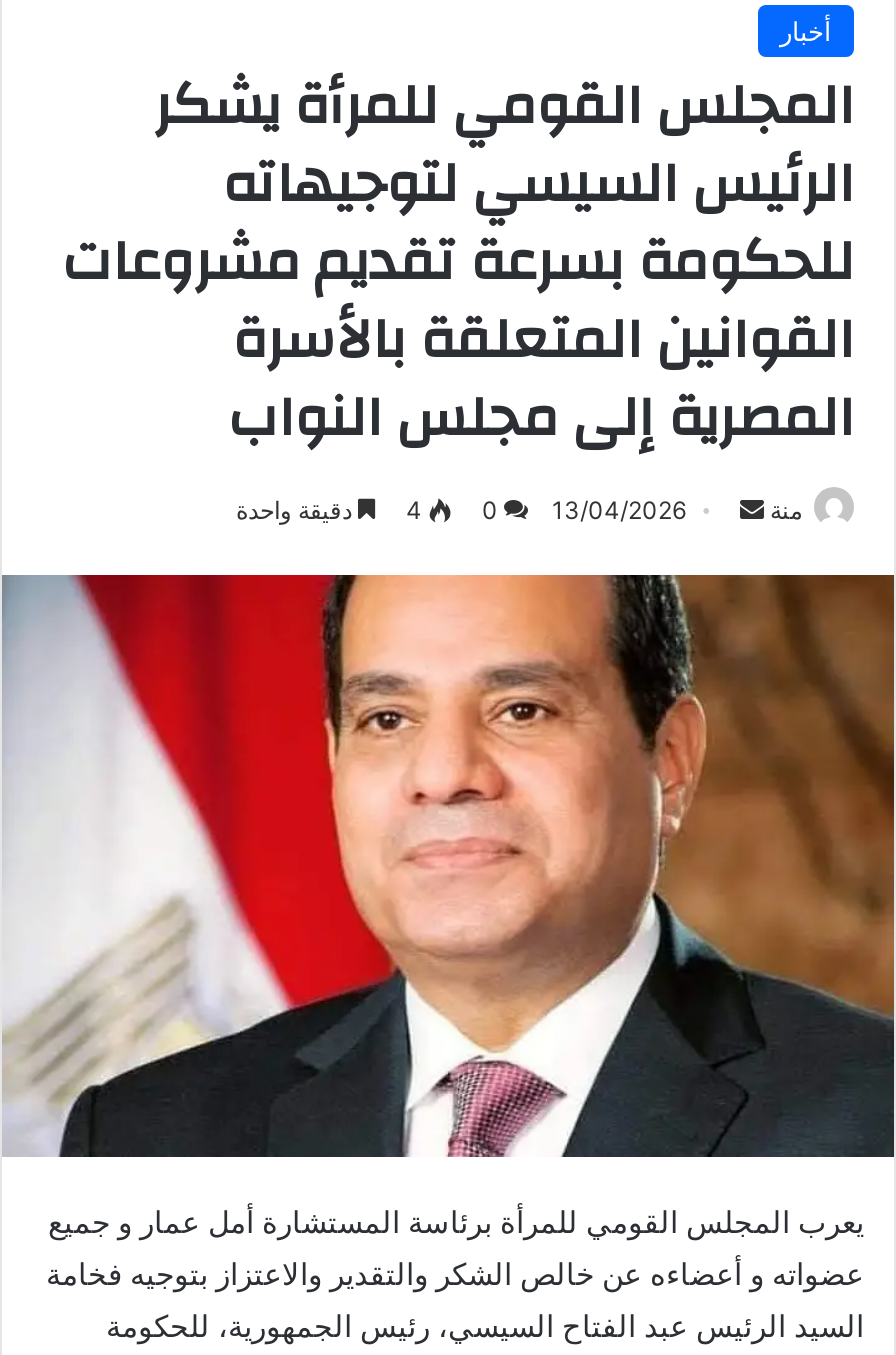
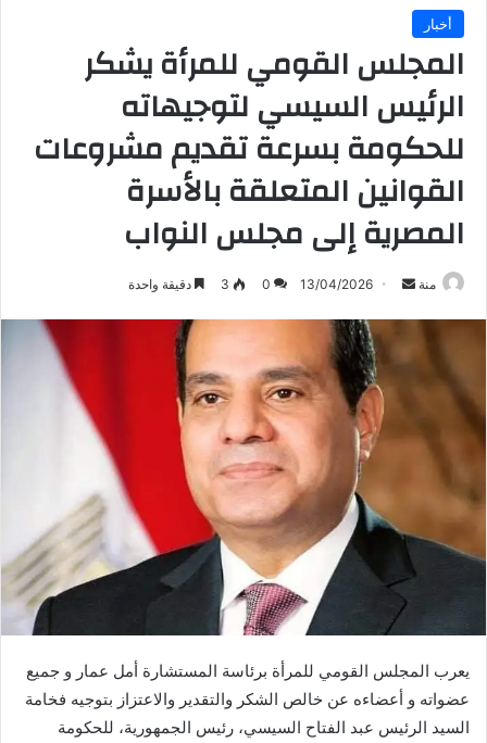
- 4
+ 3
